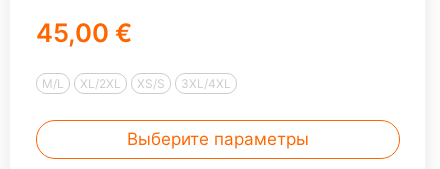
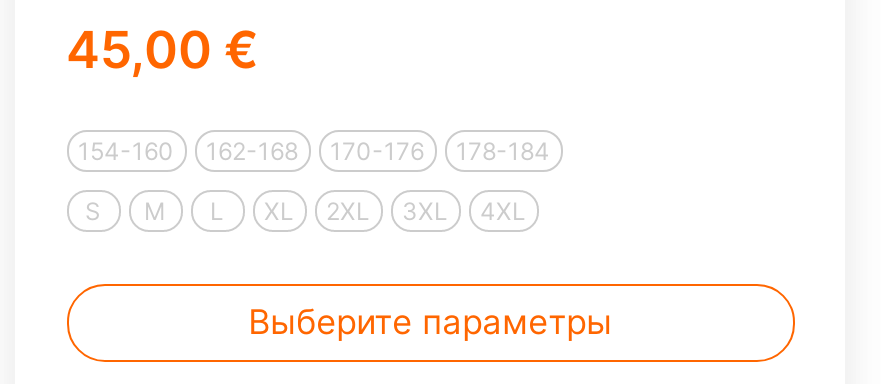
- M/L
- XL/2XL
- XS/S
- 3XL/4XL
+ 154-160
+ 162-168
+ 170-176
+ 178-184
+ S
+ M
+ L
+ XL
+ 2XL
+ 3XL
+ 4XL
